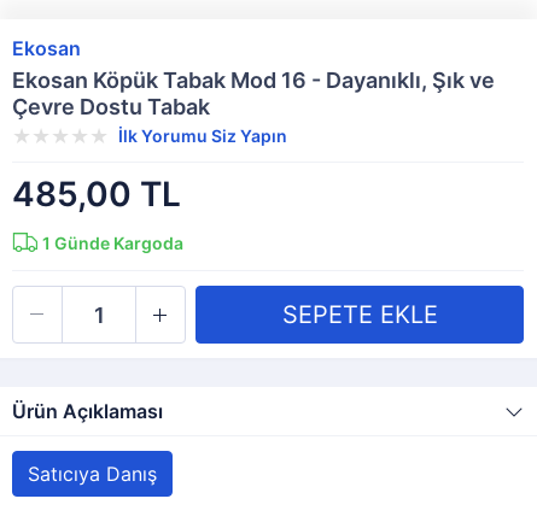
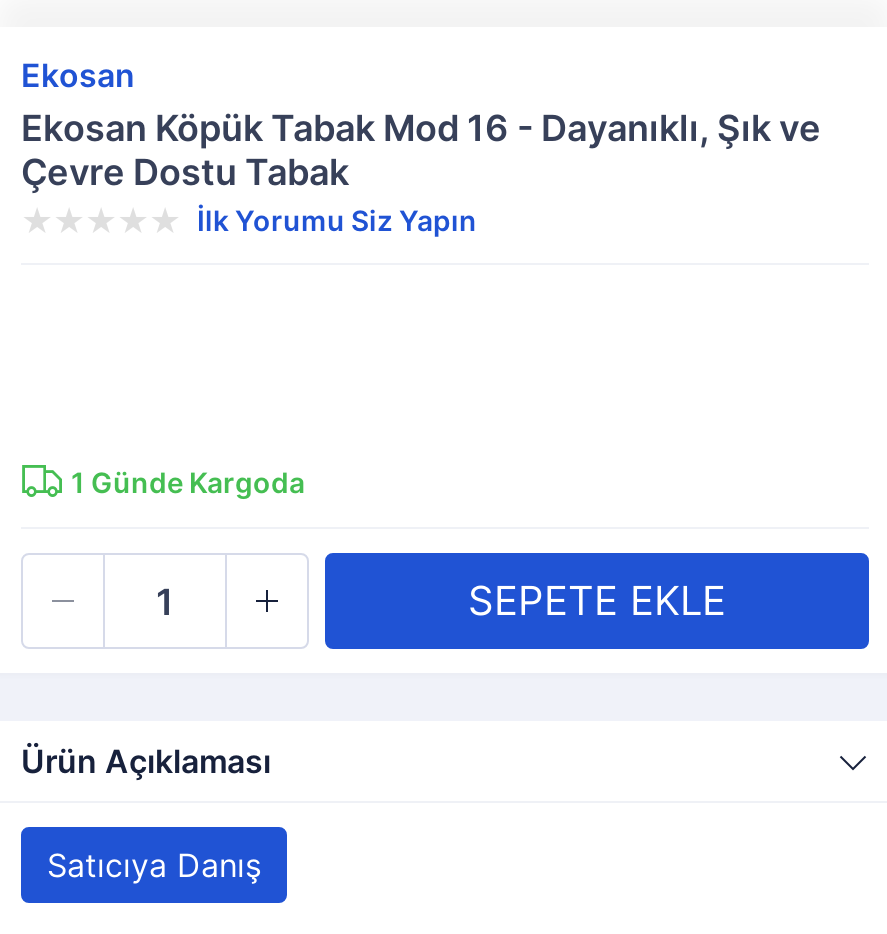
- 485,00 TL
